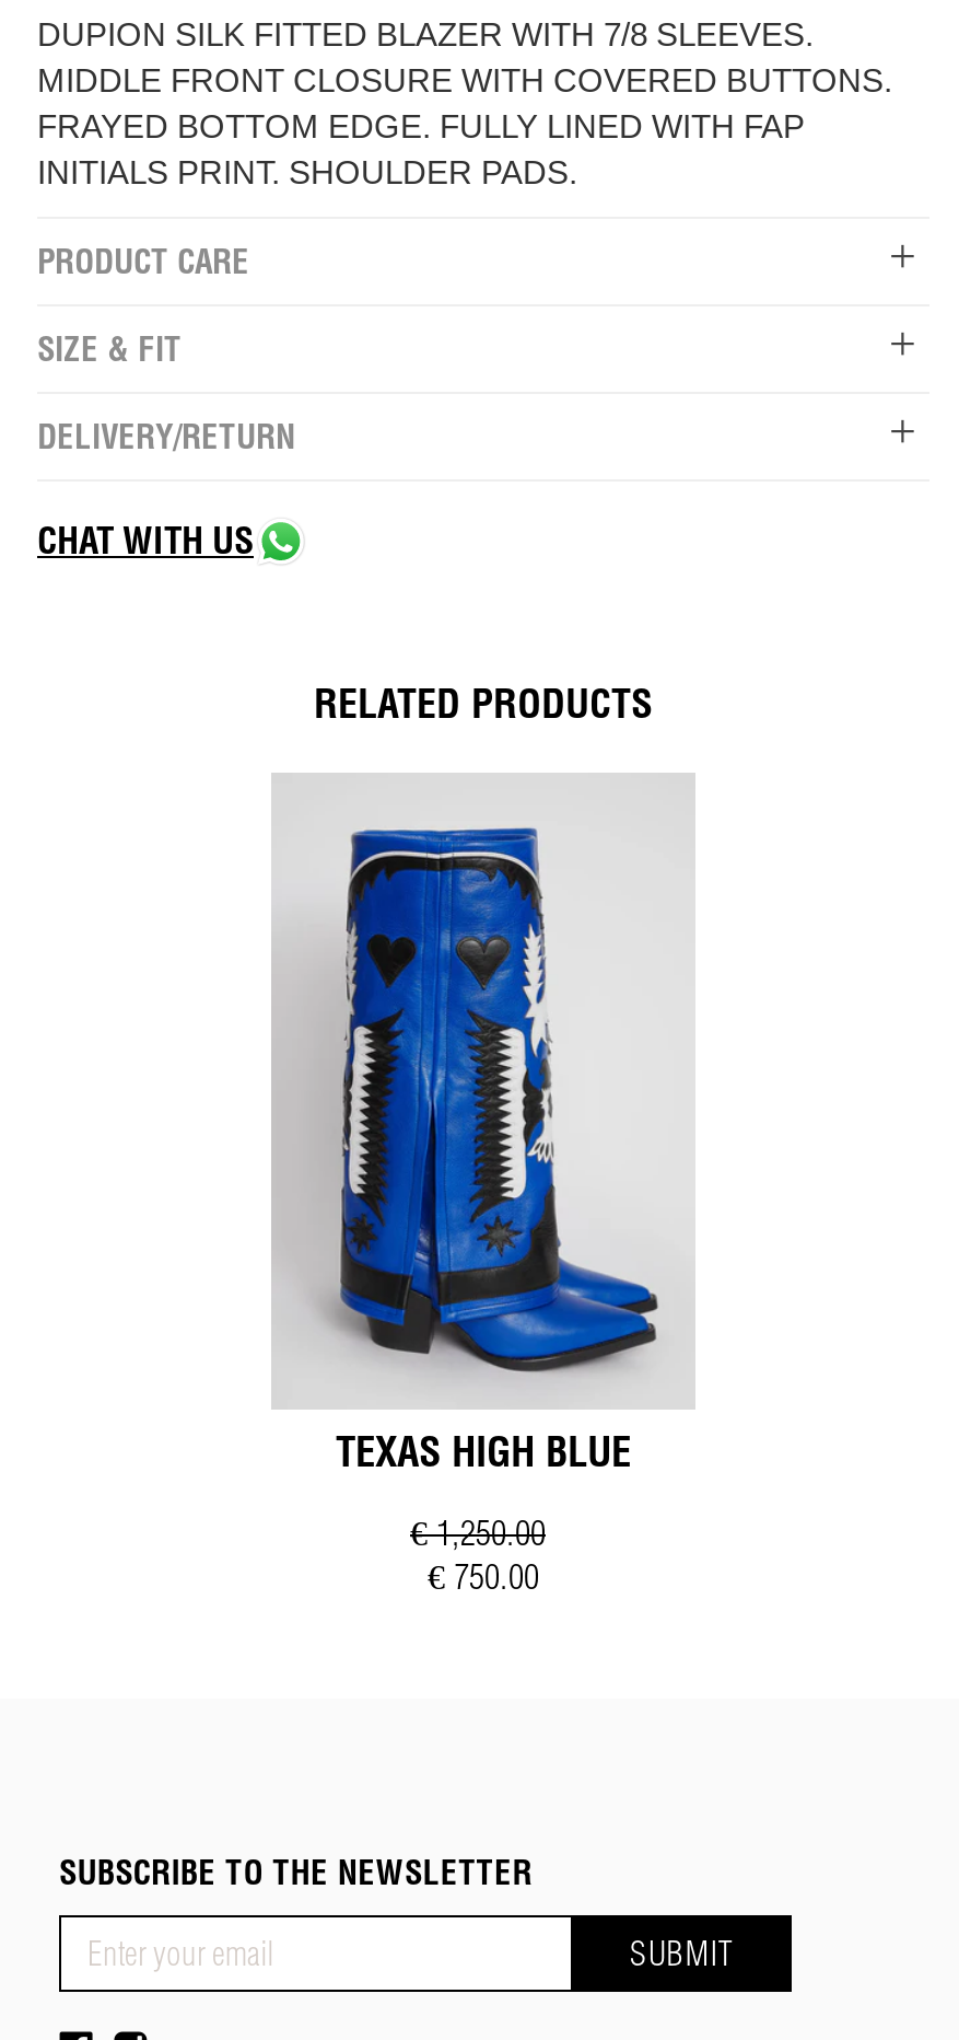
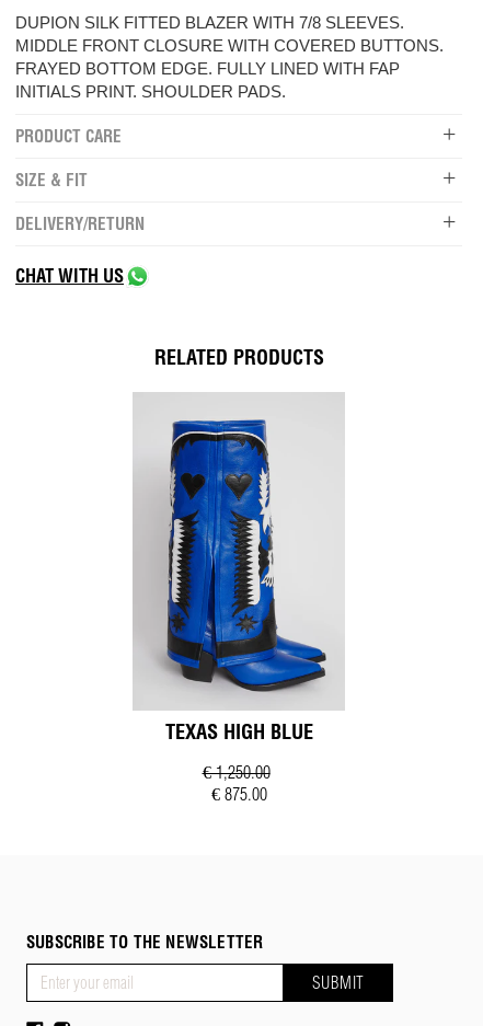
- € 750.00
+ € 875.00
